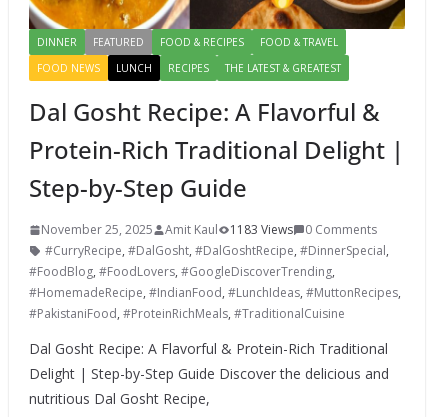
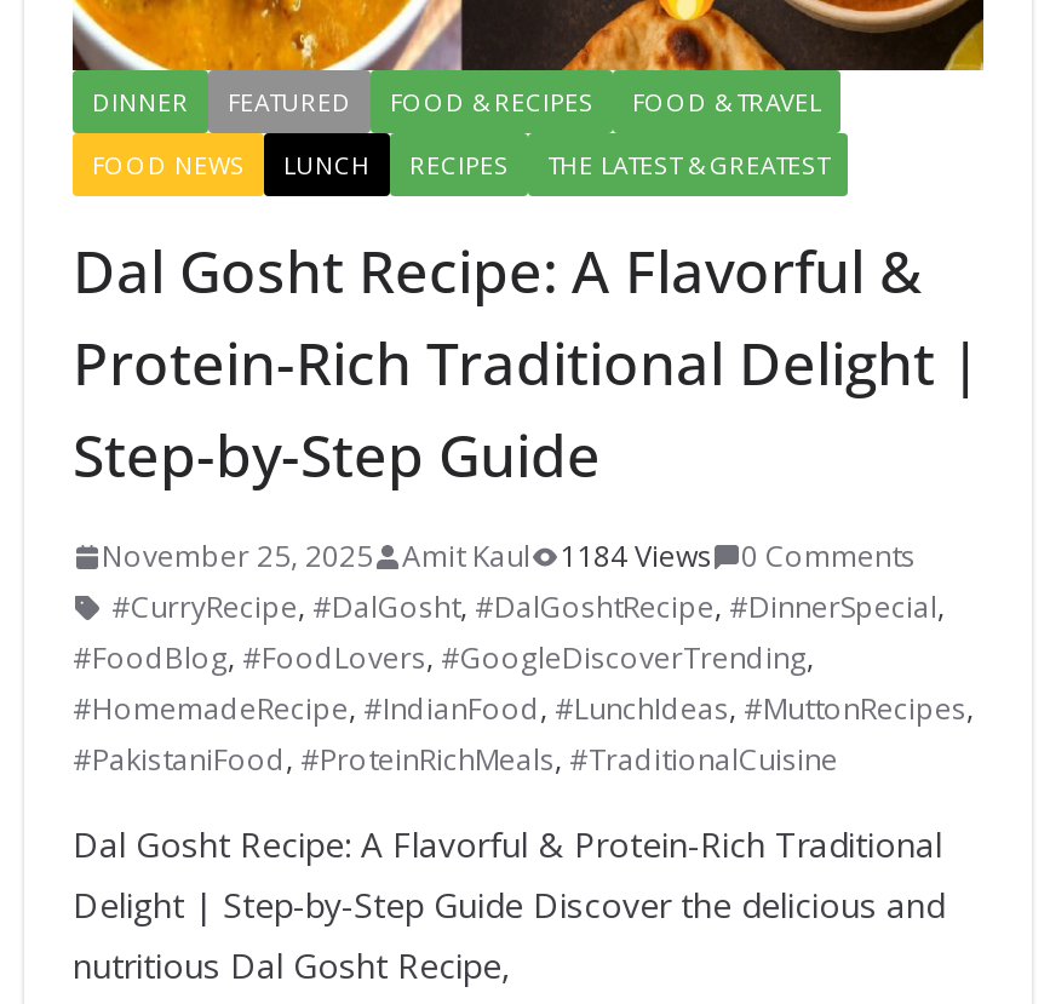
- November 25, 2025 Amit Kaul 1183 Views 0 Comments
+ November 25, 2025 Amit Kaul 1184 Views 0 Comments
